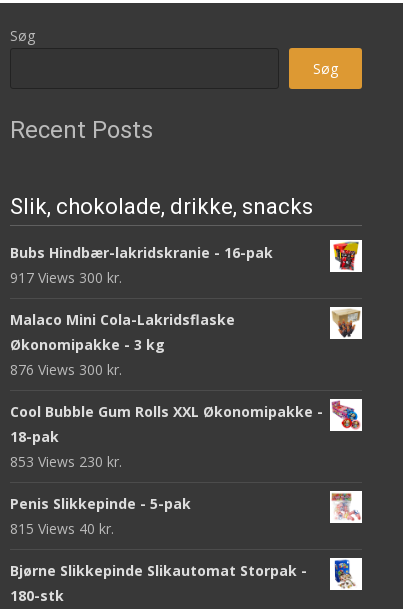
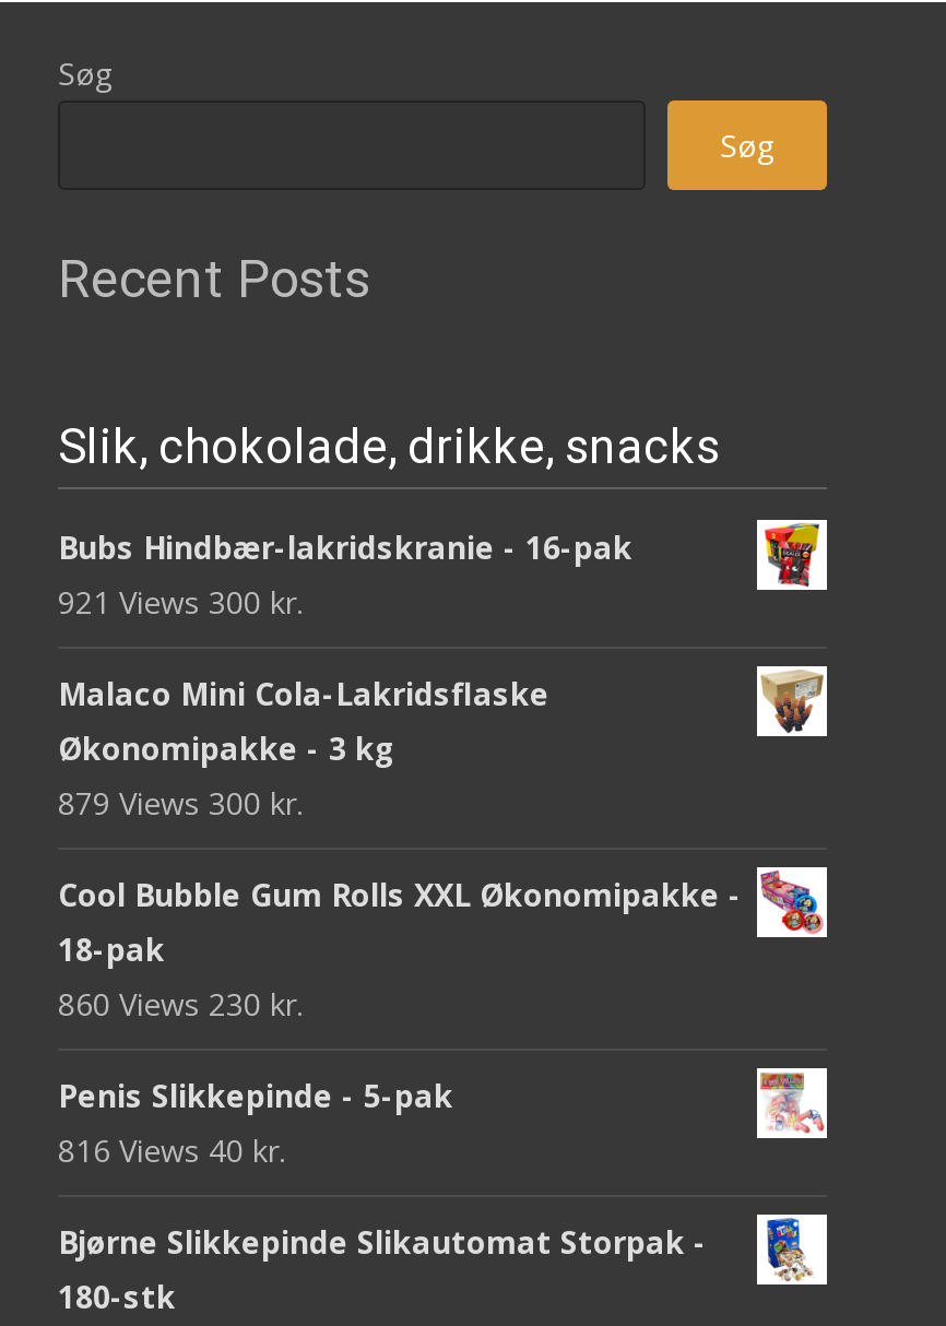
- 917 Views 300 kr.
+ 921 Views 300 kr.

- 876 Views 300 kr.
+ 879 Views 300 kr.

- 853 Views 230 kr.
+ 860 Views 230 kr.

- 815 Views 40 kr.
+ 816 Views 40 kr.
